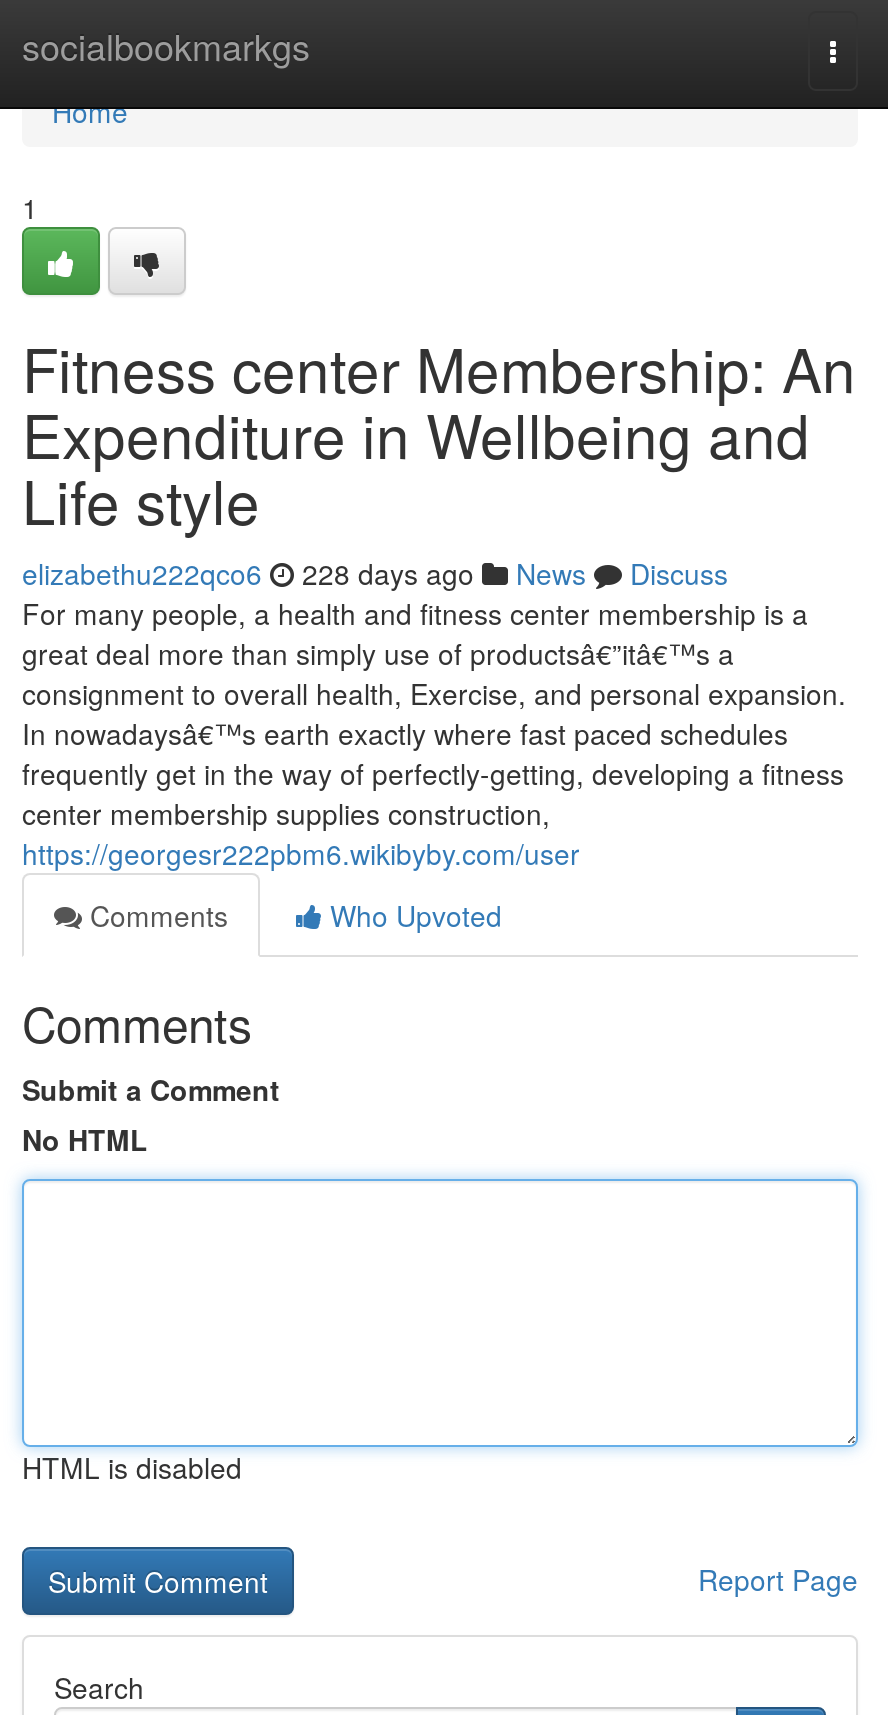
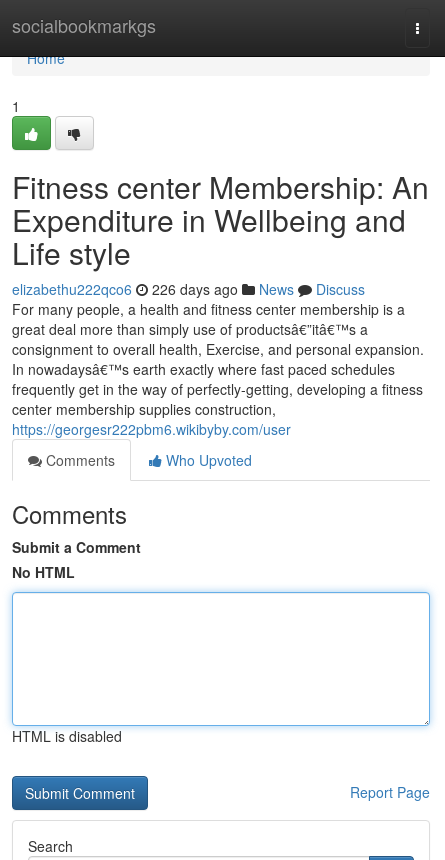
- elizabethu222qco6 228 days ago News Discuss
+ elizabethu222qco6 226 days ago News Discuss
